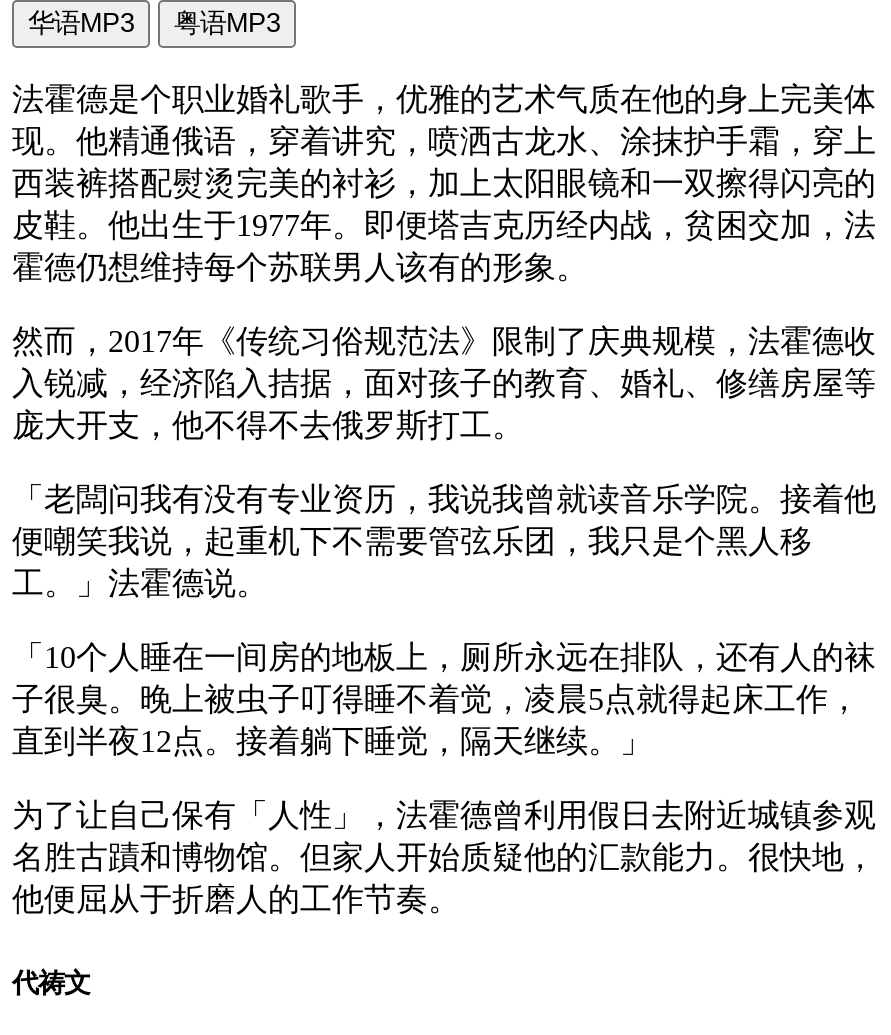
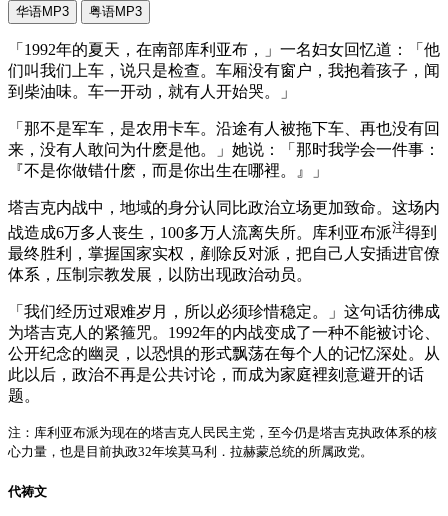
- 法霍德是个职业婚礼歌手，优雅的艺术气质在他的身上完美体
- 现。他精通俄语，穿着讲究，喷洒古龙水、涂抹护手霜，穿上
- 西装裤搭配熨烫完美的衬衫，加上太阳眼镜和一双擦得闪亮的
- 皮鞋。他出生于1977年。即便塔吉克历经内战，贫困交加，法
- 霍德仍想维持每个苏联男人该有的形象。
+ 「1992年的夏天，在南部库利亚布，」一名妇女回忆道：「他
+ 们叫我们上车，说只是检查。车厢没有窗户，我抱着孩子，闻
+ 到柴油味。车一开动，就有人开始哭。」

- 然而，2017年《传统习俗规范法》限制了庆典规模，法霍德收
- 入锐减，经济陷入拮据，面对孩子的教育、婚礼、修缮房屋等
- 庞大开支，他不得不去俄罗斯打工。
+ 「那不是军车，是农用卡车。沿途有人被拖下车、再也没有回
+ 来，没有人敢问为什麽是他。」她说：「那时我学会一件事：
+ 『不是你做错什麽，而是你出生在哪裡。』」

- 「老闆问我有没有专业资历，我说我曾就读音乐学院。接着他
- 便嘲笑我说，起重机下不需要管弦乐团，我只是个黑人移
- 工。」法霍德说。
+ 塔吉克内战中，地域的身分认同比政治立场更加致命。这场内
+ 战造成6万多人丧生，100多万人流离失所。库利亚布派注得到
+ 最终胜利，掌握国家实权，剷除反对派，把自己人安插进官僚
+ 体系，压制宗教发展，以防出现政治动员。

- 「10个人睡在一间房的地板上，厕所永远在排队，还有人的袜
- 子很臭。晚上被虫子叮得睡不着觉，凌晨5点就得起床工作，
- 直到半夜12点。接着躺下睡觉，隔天继续。」
+ 「我们经历过艰难岁月，所以必须珍惜稳定。」这句话彷彿成
+ 为塔吉克人的紧箍咒。1992年的内战变成了一种不能被讨论、
+ 公开纪念的幽灵，以恐惧的形式飘荡在每个人的记忆深处。从
+ 此以后，政治不再是公共讨论，而成为家庭裡刻意避开的话
+ 题。

- 为了让自己保有「人性」，法霍德曾利用假日去附近城镇参观
- 名胜古蹟和博物馆。但家人开始质疑他的汇款能力。很快地，
- 他便屈从于折磨人的工作节奏。
+ 注：库利亚布派为现在的塔吉克人民民主党，至今仍是塔吉克执政体系的核
+ 心力量，也是目前执政32年埃莫马利．拉赫蒙总统的所属政党。
